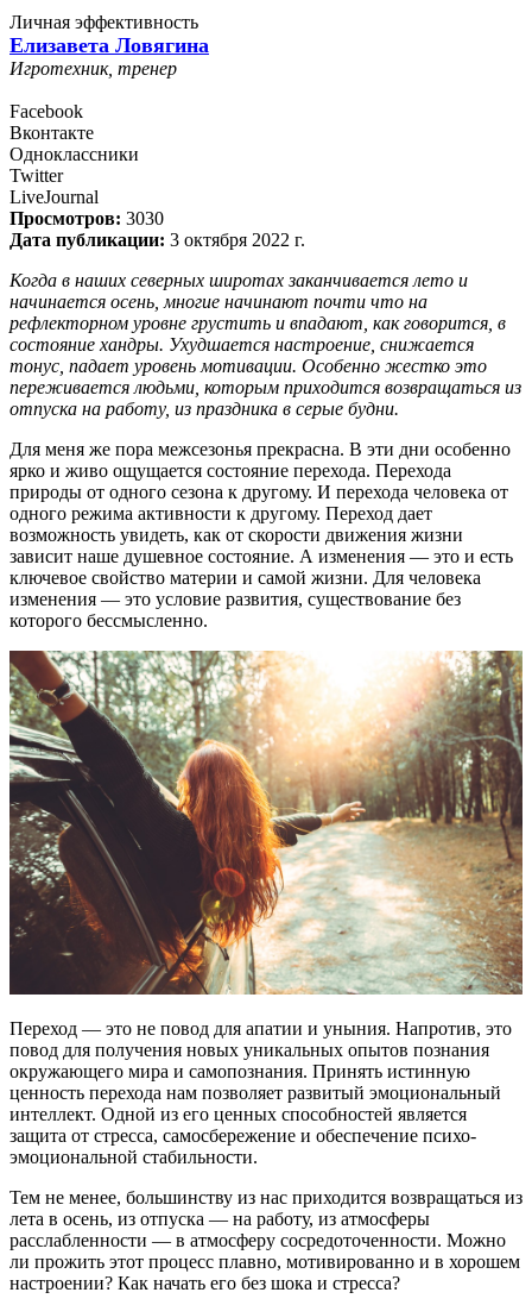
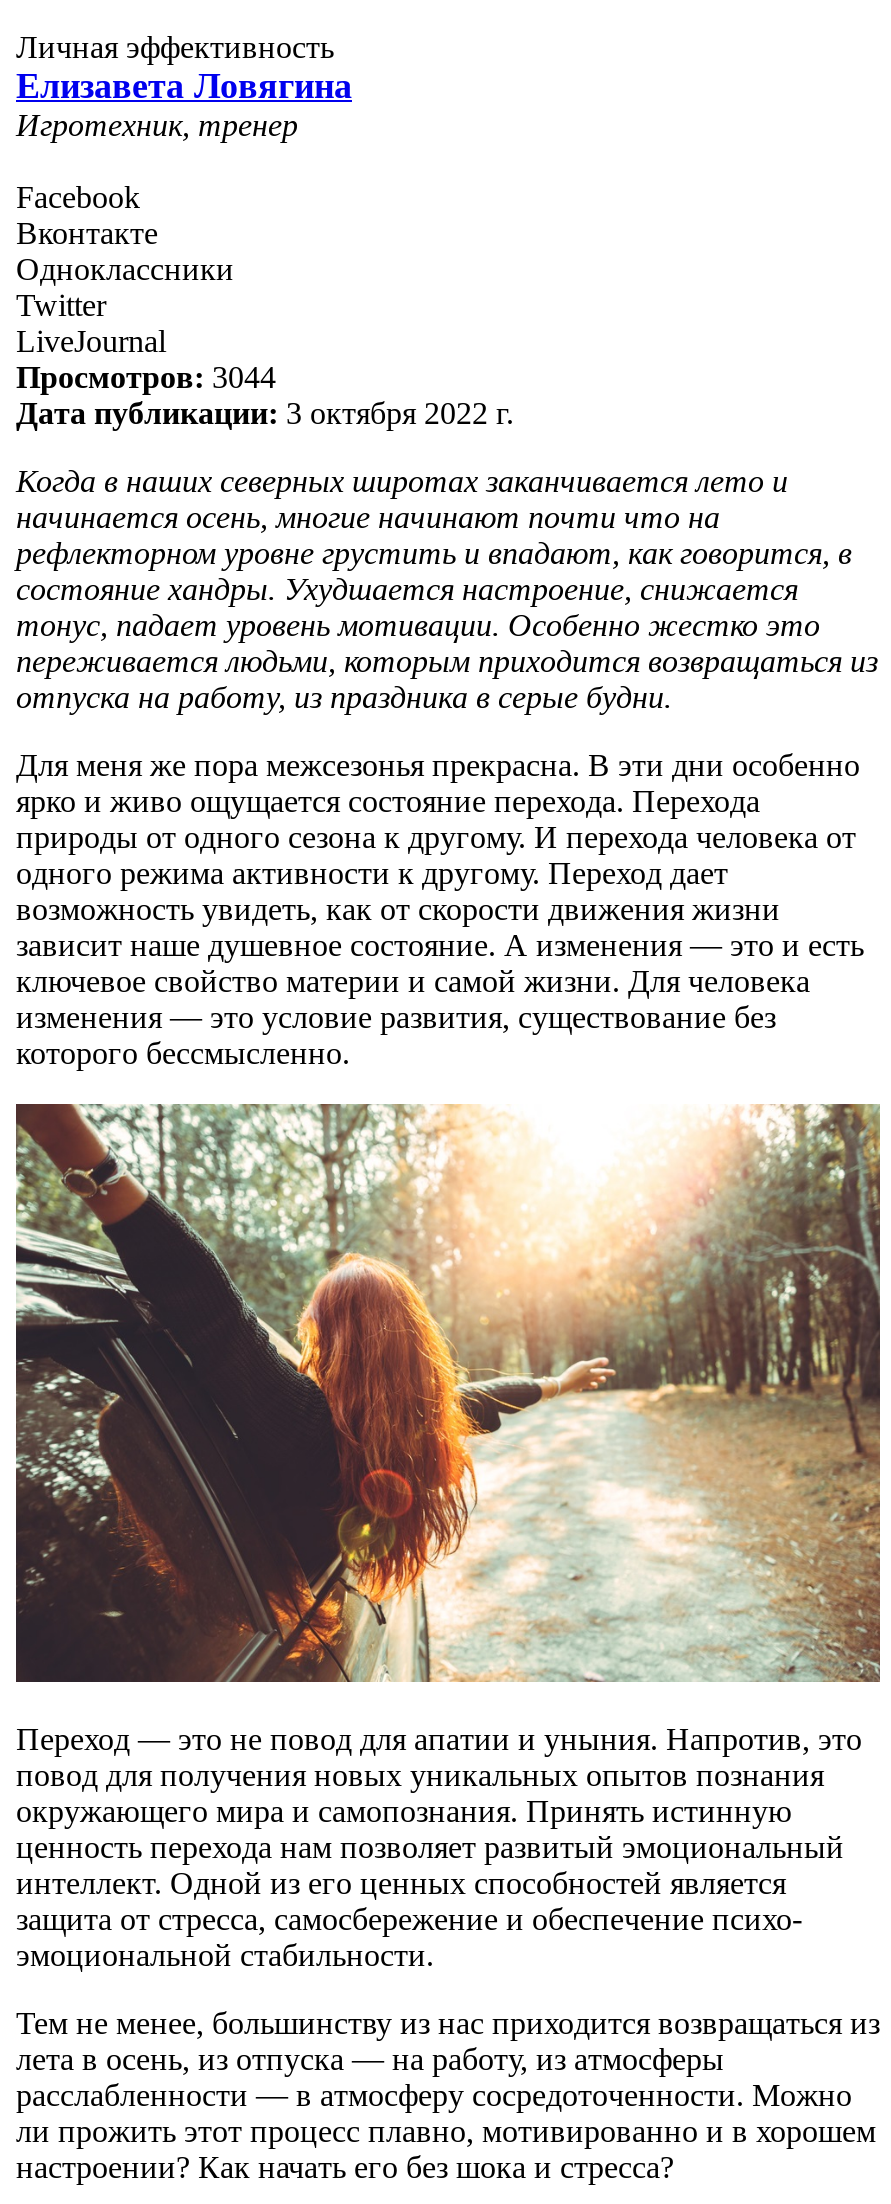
- Просмотров: 3030
+ Просмотров: 3044
